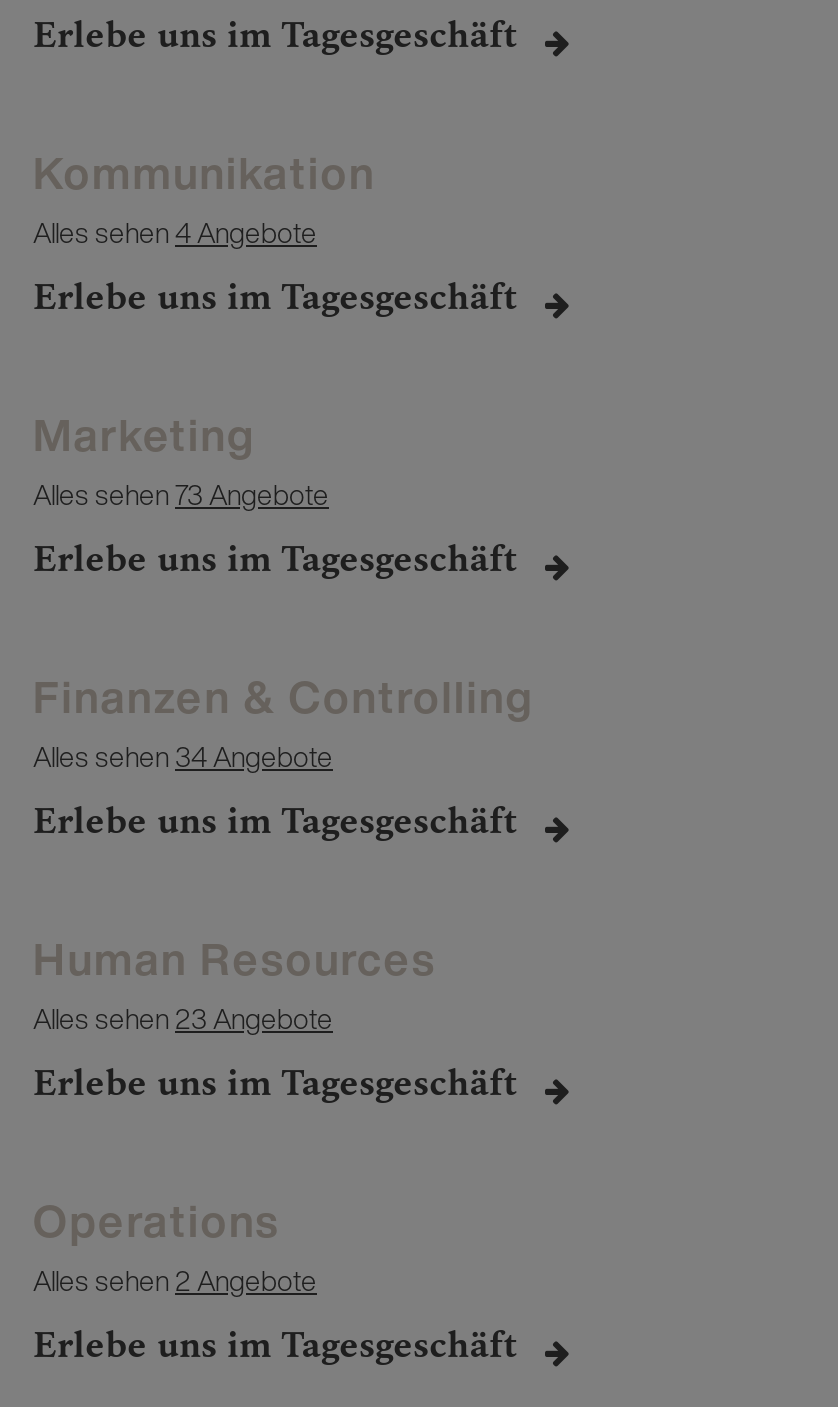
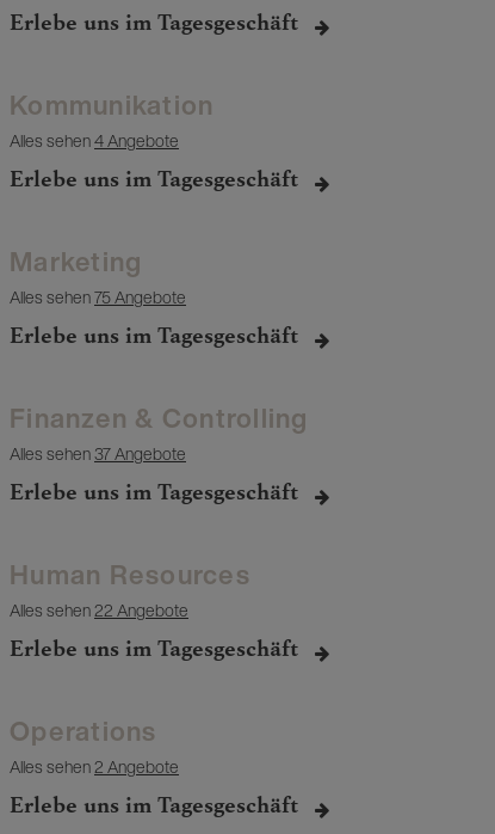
- Alles sehen73 Angebote
+ Alles sehen75 Angebote

- Alles sehen 34 Angebote
+ Alles sehen 37 Angebote

- Alles sehen 23 Angebote
+ Alles sehen 22 Angebote
